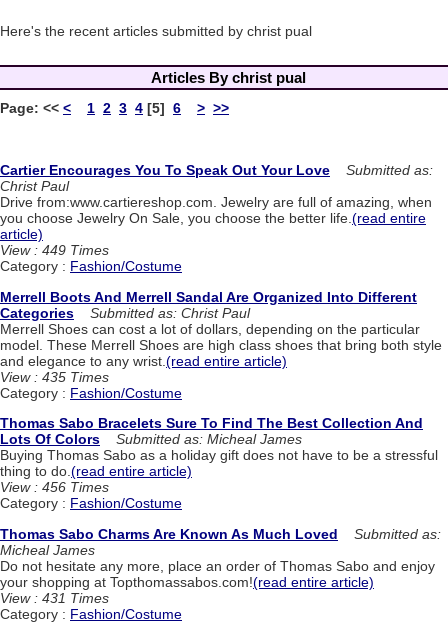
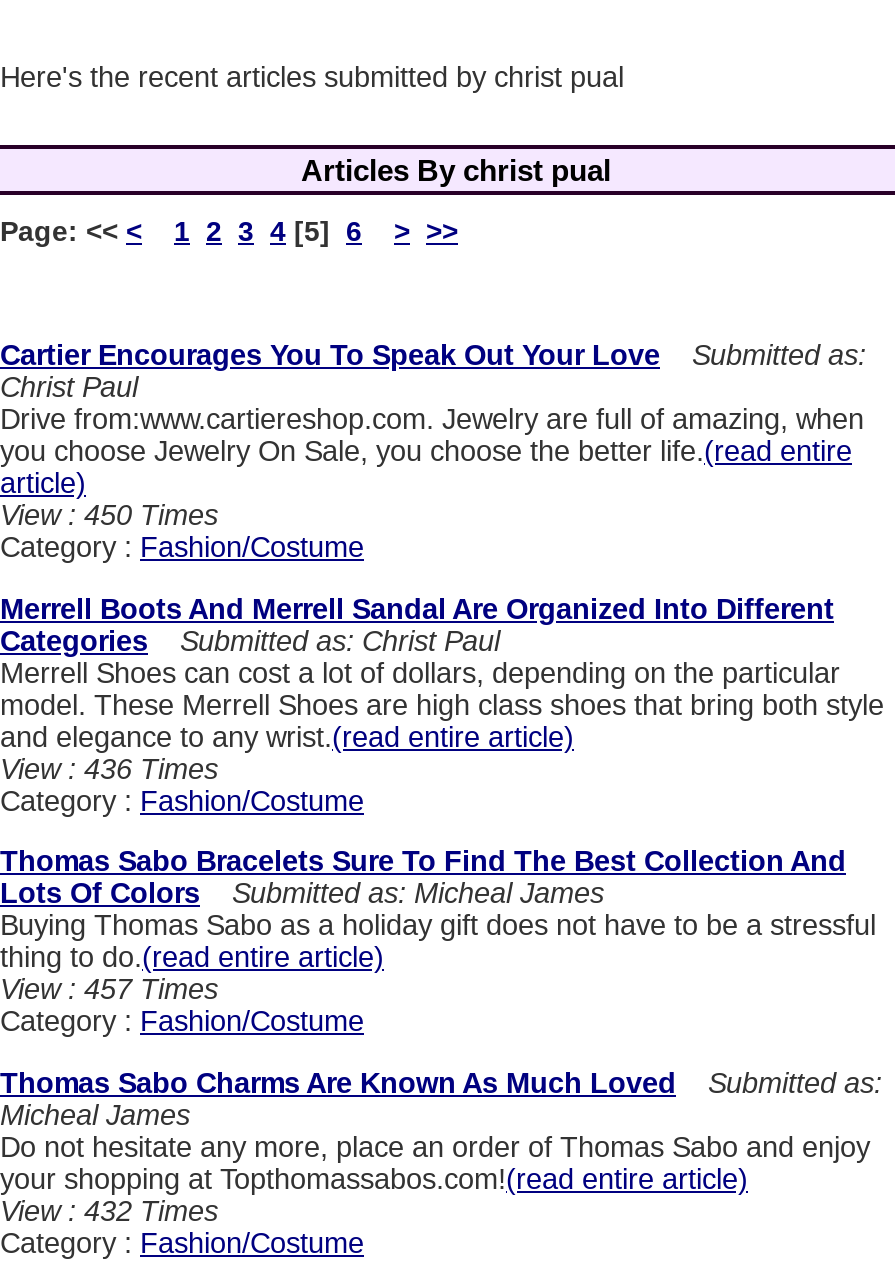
- View : 449 Times
+ View : 450 Times

- View : 435 Times
+ View : 436 Times

- View : 456 Times
+ View : 457 Times

- View : 431 Times
+ View : 432 Times
